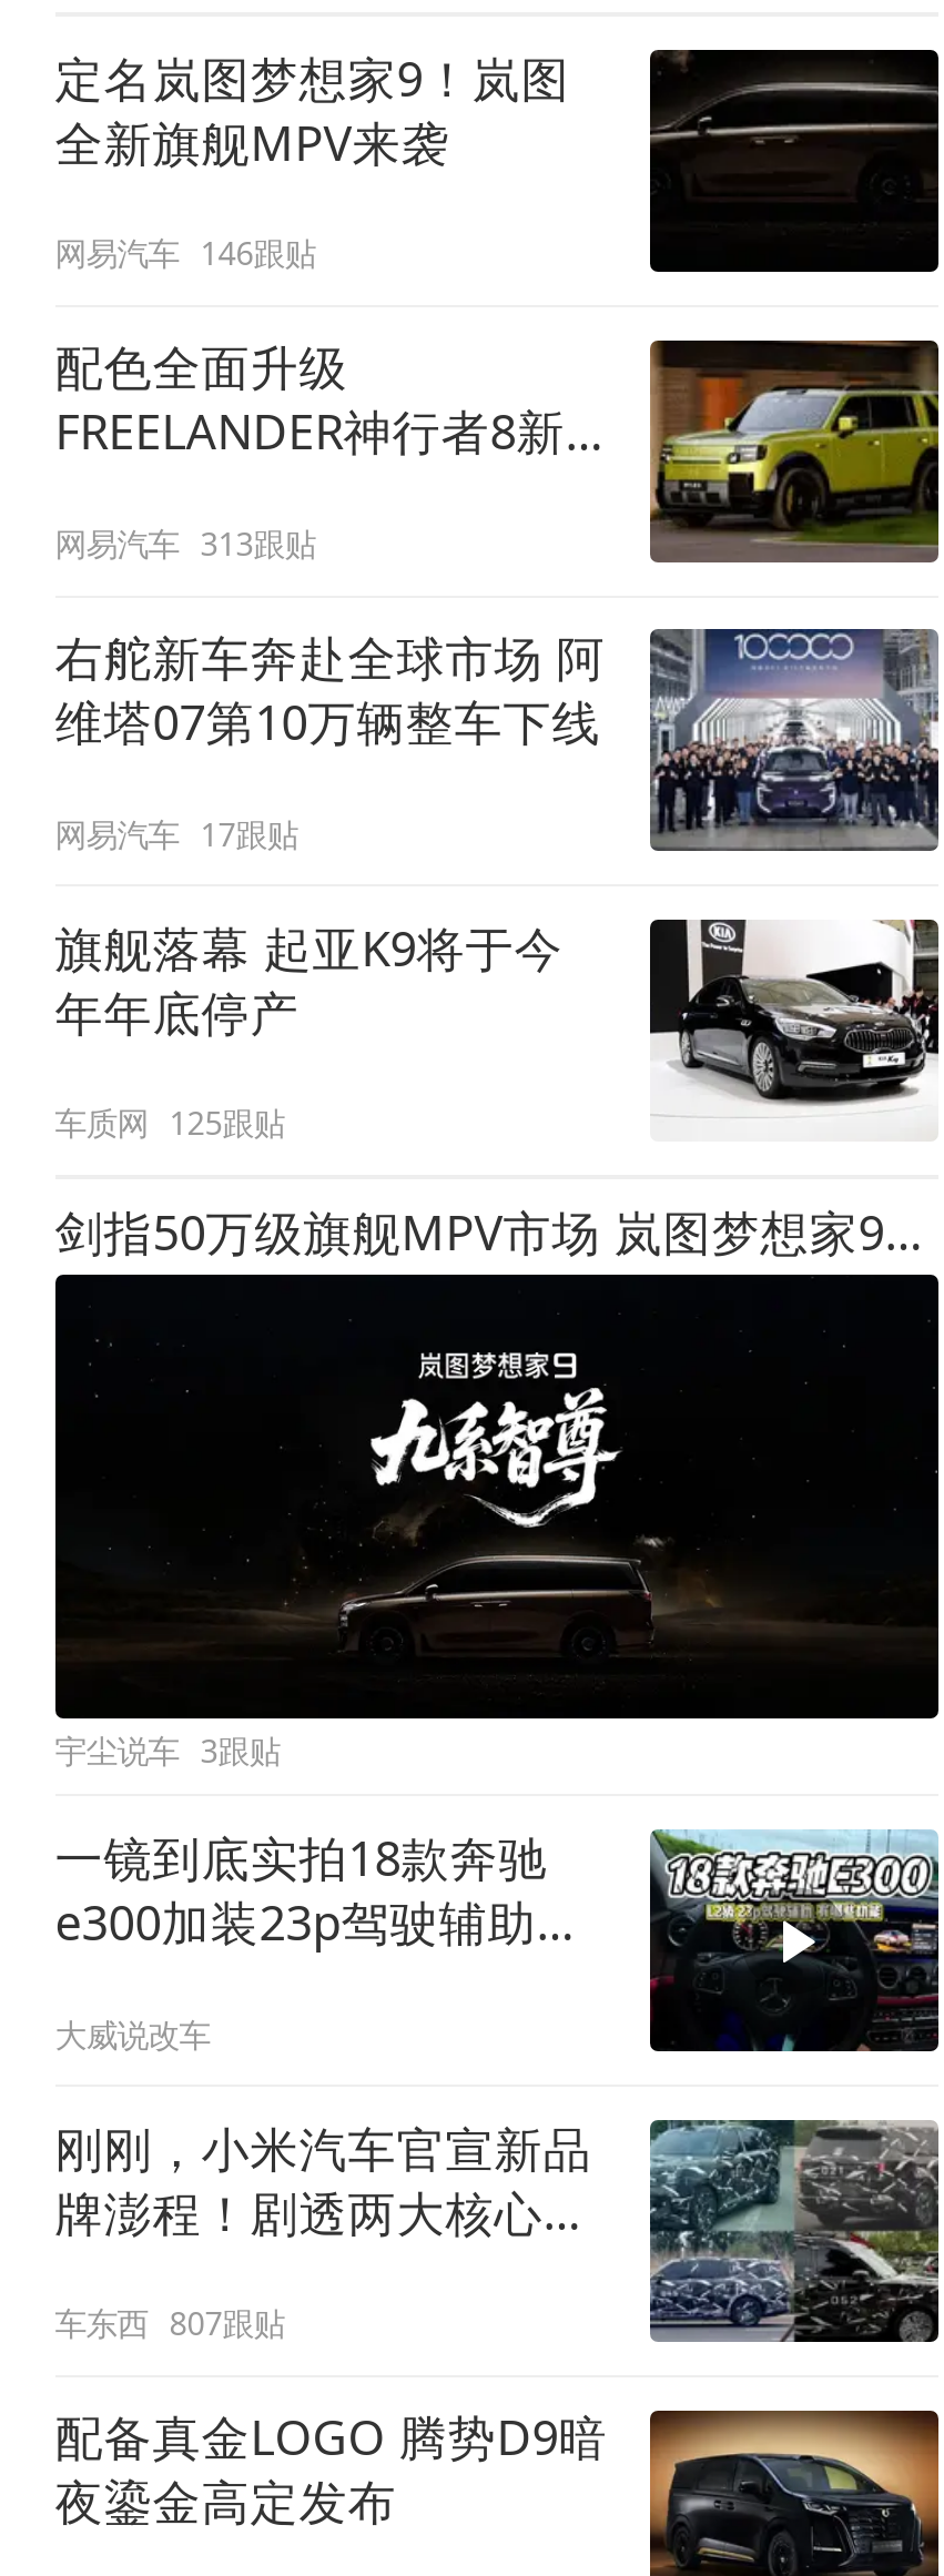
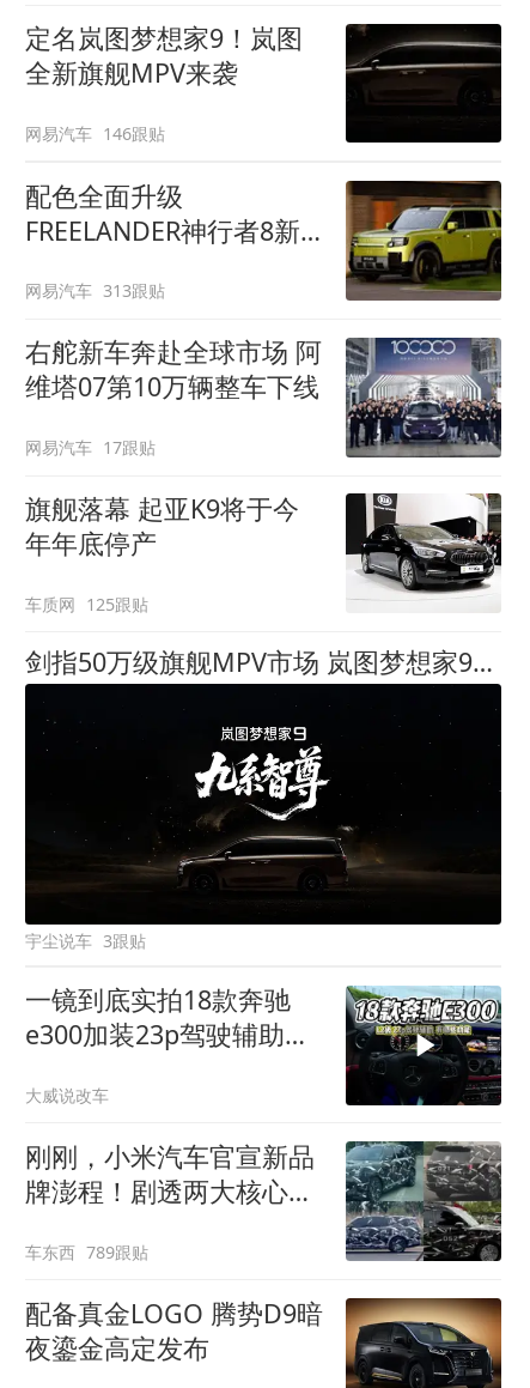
- 车东西 807跟贴
+ 车东西 789跟贴
